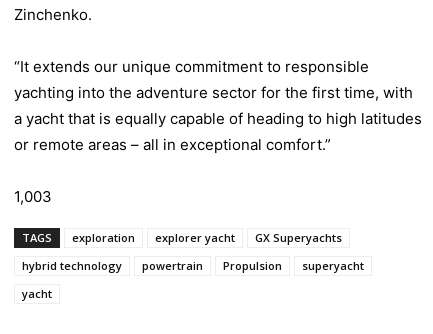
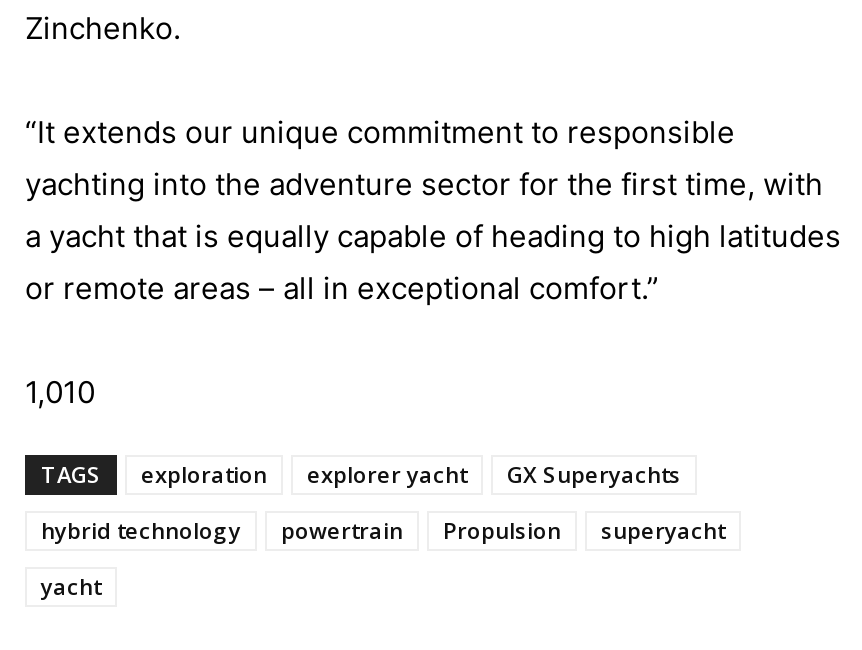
- 1,003
+ 1,010
